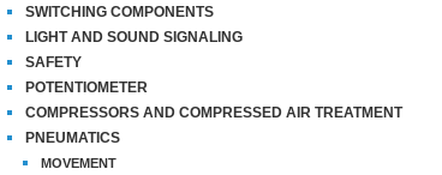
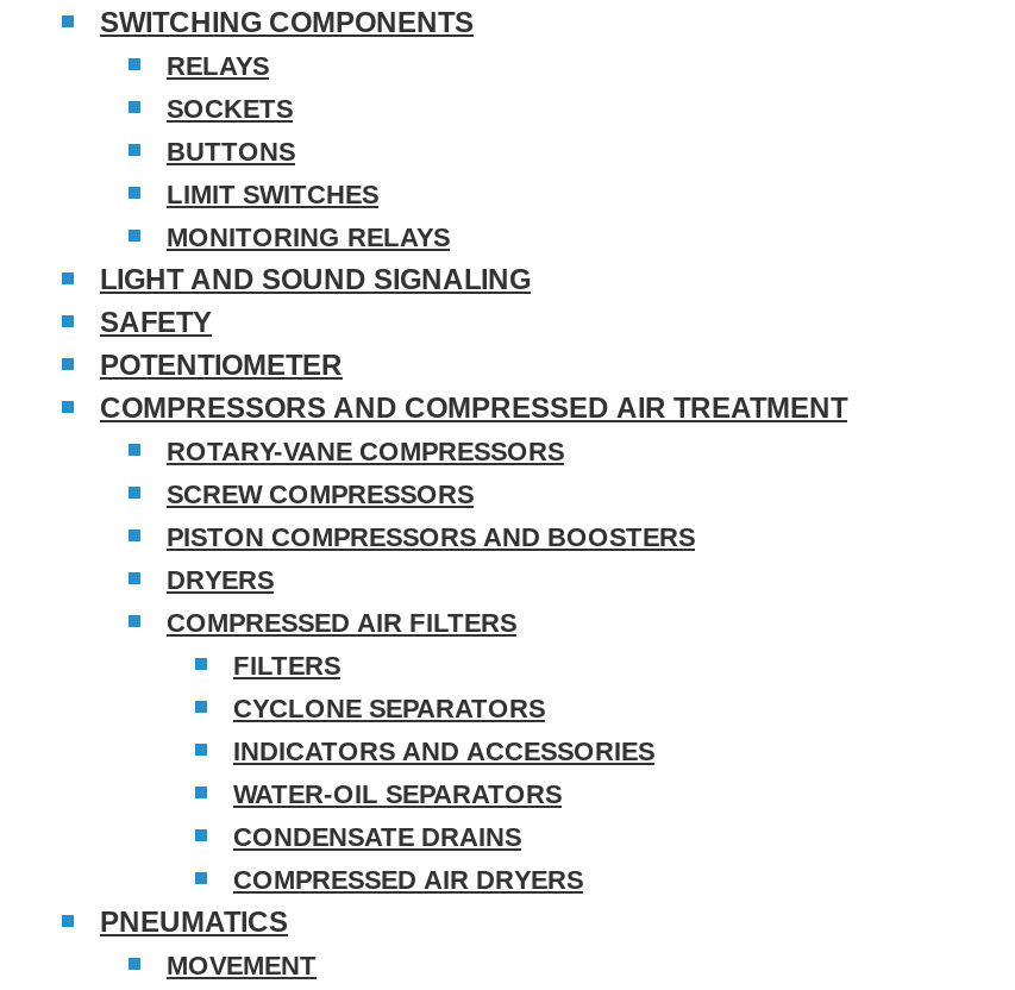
+ RELAYS
+ SOCKETS
+ BUTTONS
+ LIMIT SWITCHES
+ MONITORING RELAYS

+ ROTARY-VANE COMPRESSORS
+ SCREW COMPRESSORS
+ PISTON COMPRESSORS AND BOOSTERS
+ DRYERS
+ COMPRESSED AIR FILTERS
+ FILTERS
+ CYCLONE SEPARATORS
+ INDICATORS AND ACCESSORIES
+ WATER-OIL SEPARATORS
+ CONDENSATE DRAINS
+ COMPRESSED AIR DRYERS
